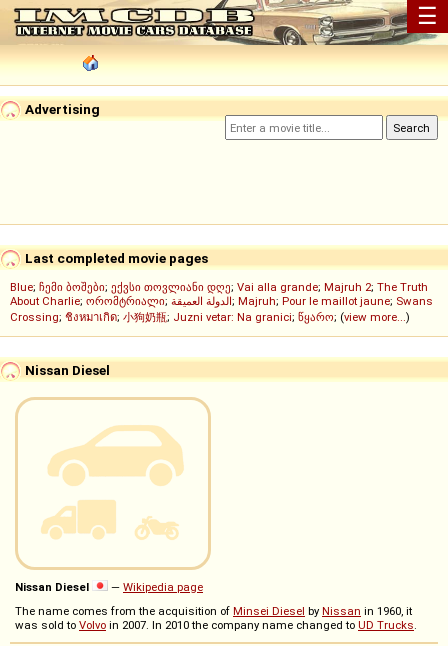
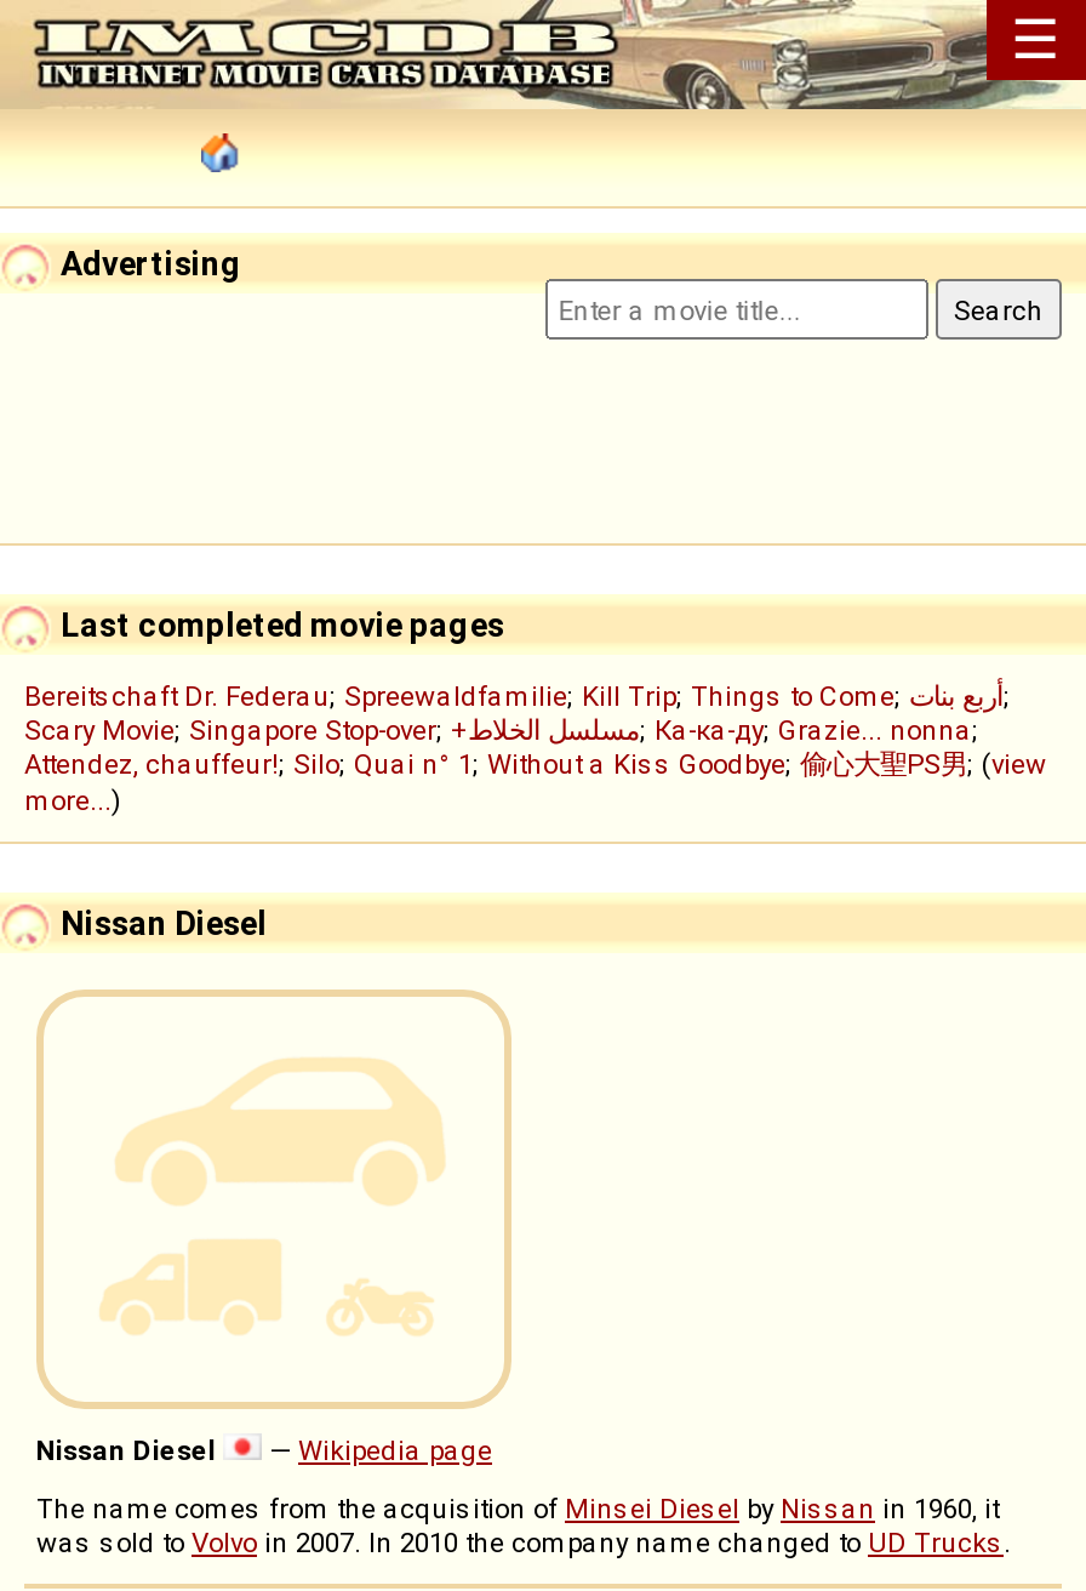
- Blue; ჩემი ბოშები; ექვსი თოვლიანი დღე; Vai alla grande; Majruh 2; The Truth
- About Charlie; ორომტრიალი; الدولة العميقة; Majruh; Pour le maillot jaune; Swans
- Crossing;ชิงหมาเกิด;小狗奶瓶; Juzni vetar: Na granici; წყარო; (view more...)
+ Bereitschaft Dr. Federau; Spreewaldfamilie; Kill Trip; Things to Come; أربع بنات;
+ Scary Movie; Singapore Stop-over; +مسلسل الخلاط; Ка-ка-ду; Grazie... nonna;
+ Attendez, chauffeur!; Silo; Quai n° 1; Without a Kiss Goodbye;偷心大聖PS男; (view
+ more...)
